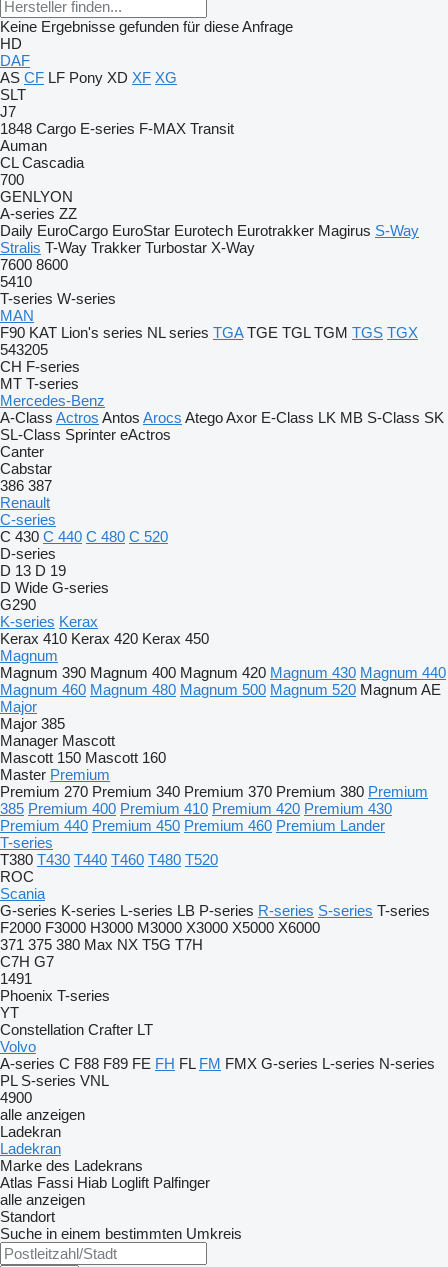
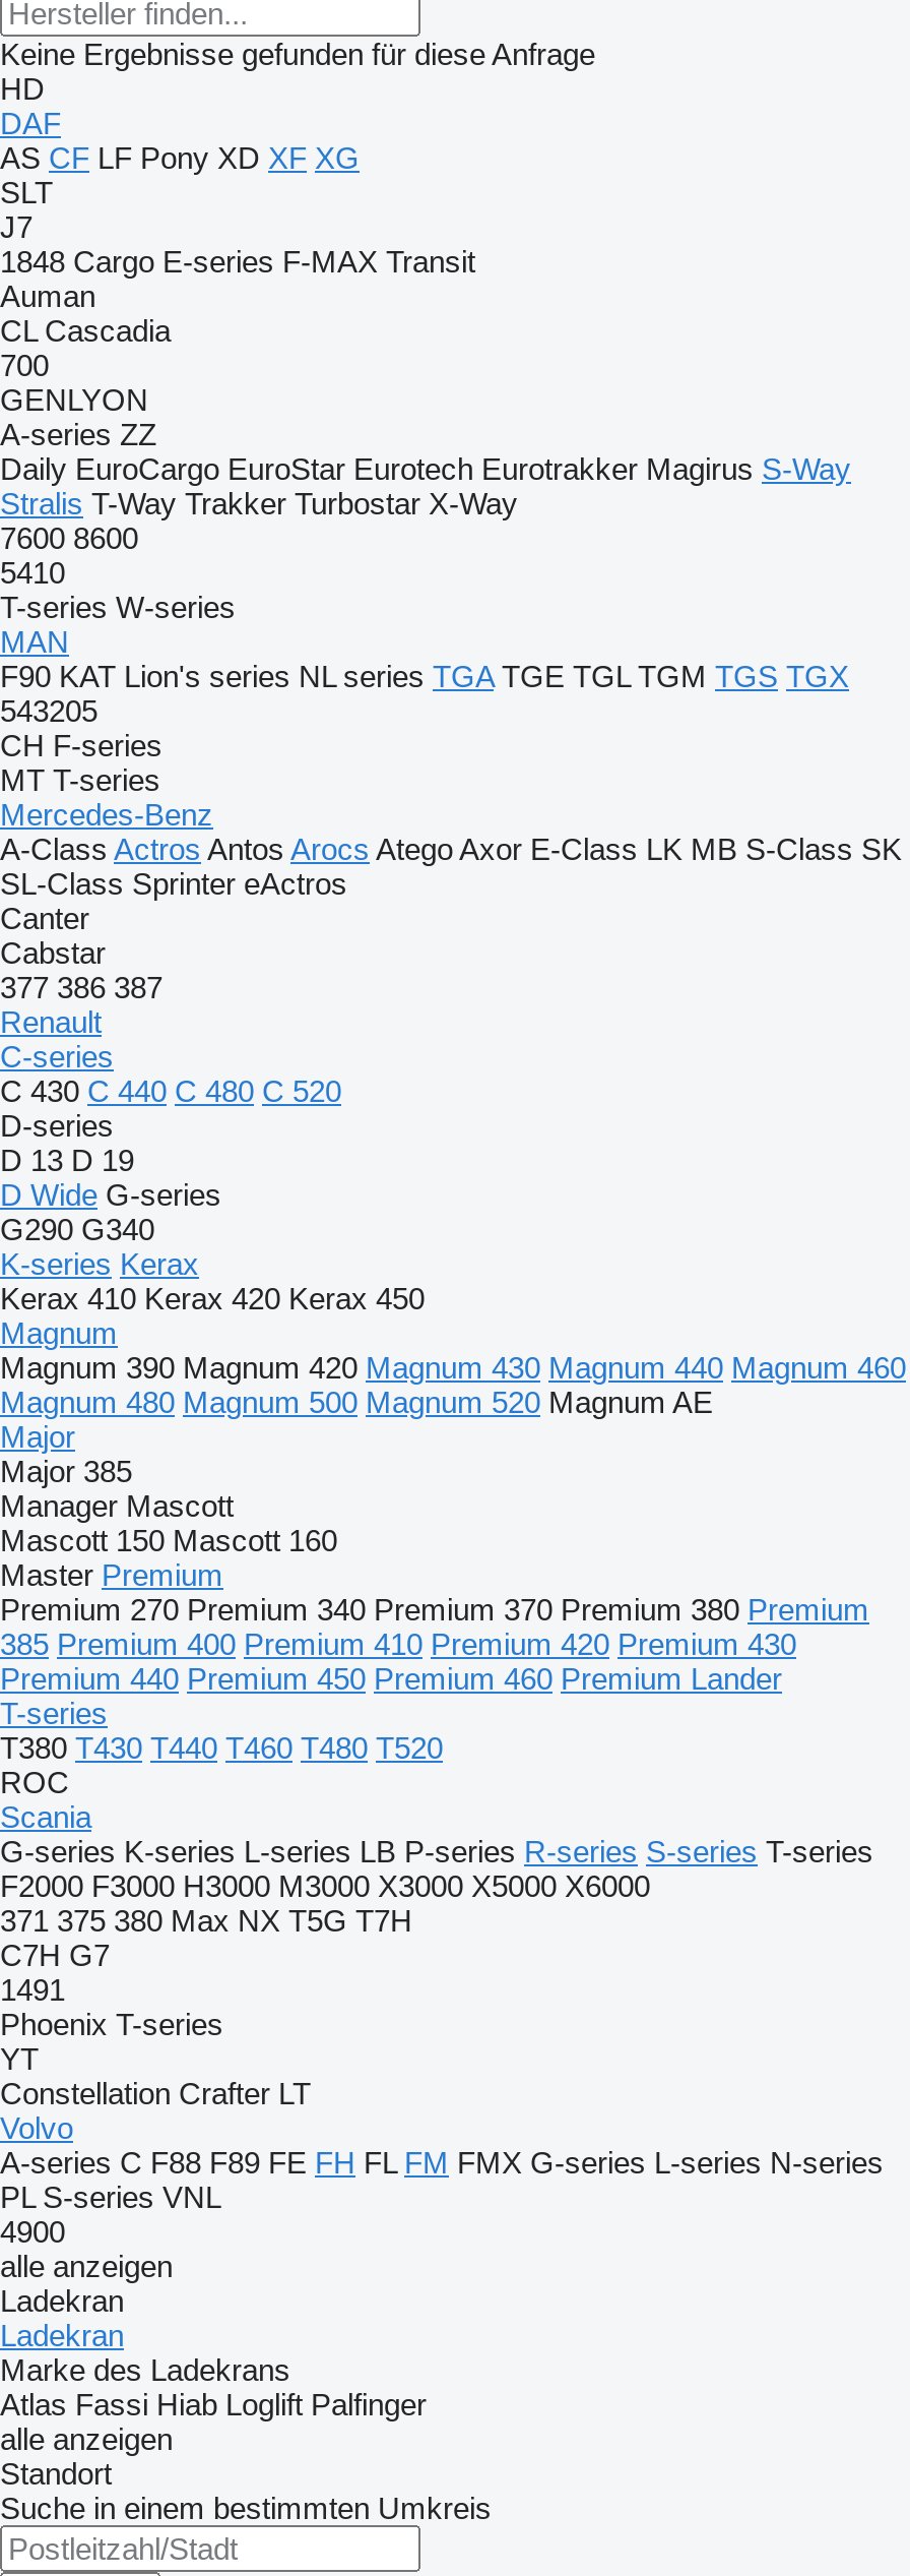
- 386 387
+ 377 386 387

- G290
+ G290 G340

- Magnum 390 Magnum 400 Magnum 420 Magnum 430 Magnum 440
- Magnum 460 Magnum 480 Magnum 500 Magnum 520 Magnum AE
+ Magnum 390 Magnum 420 Magnum 430 Magnum 440 Magnum 460
+ Magnum 480 Magnum 500 Magnum 520 Magnum AE
